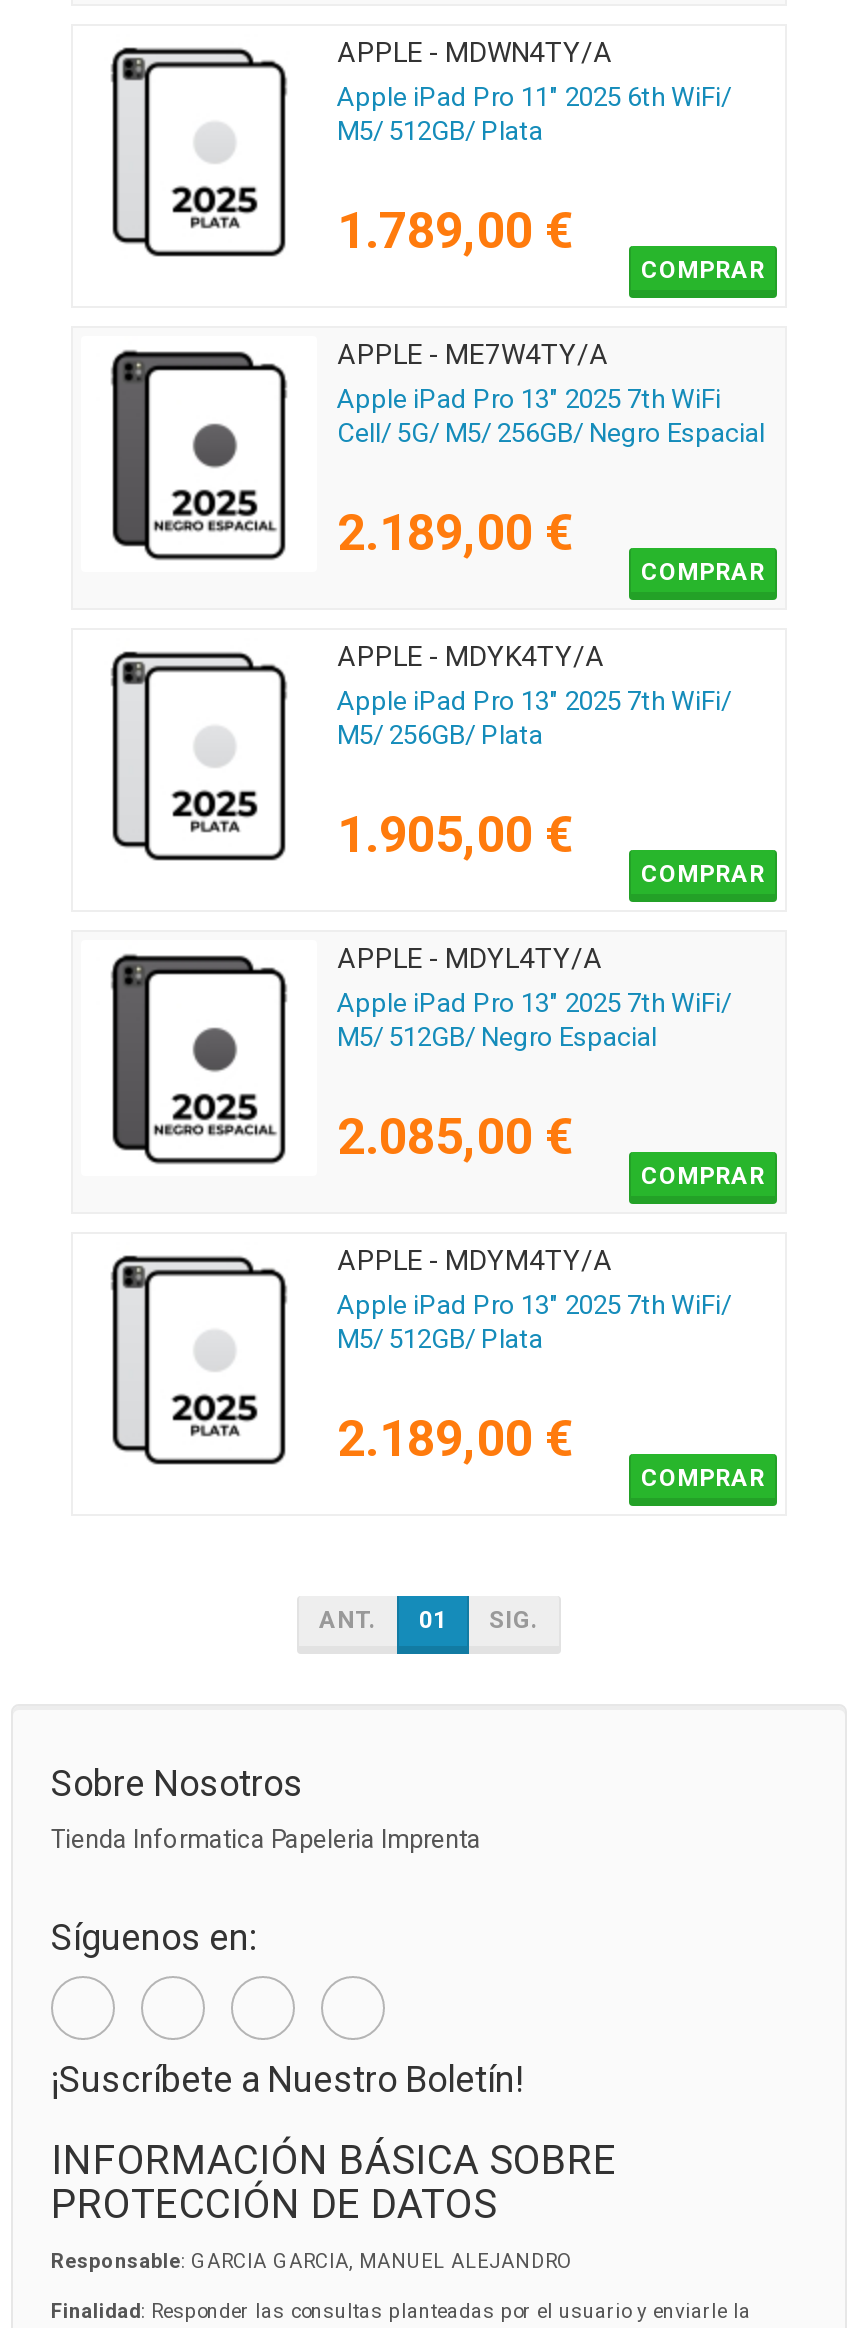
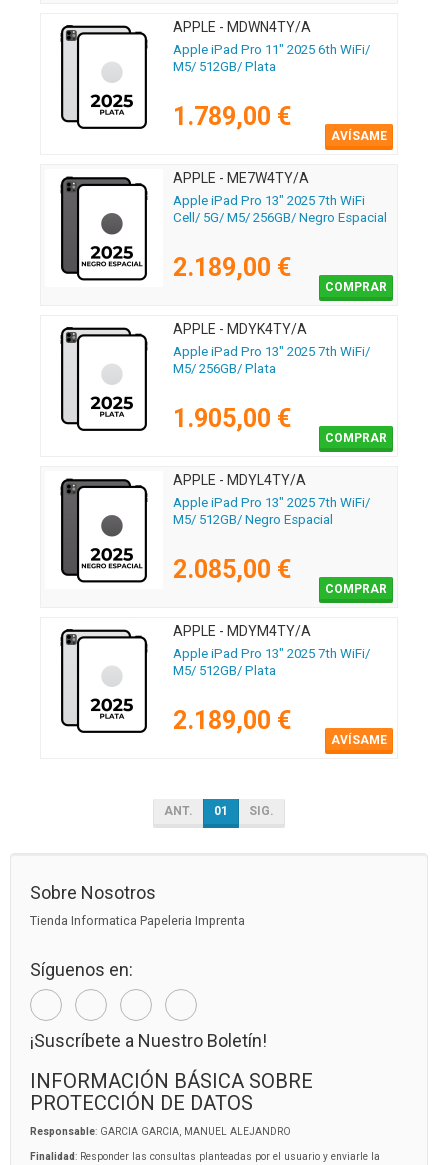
- COMPRAR
+ AVÍSAME

- COMPRAR
+ AVÍSAME
